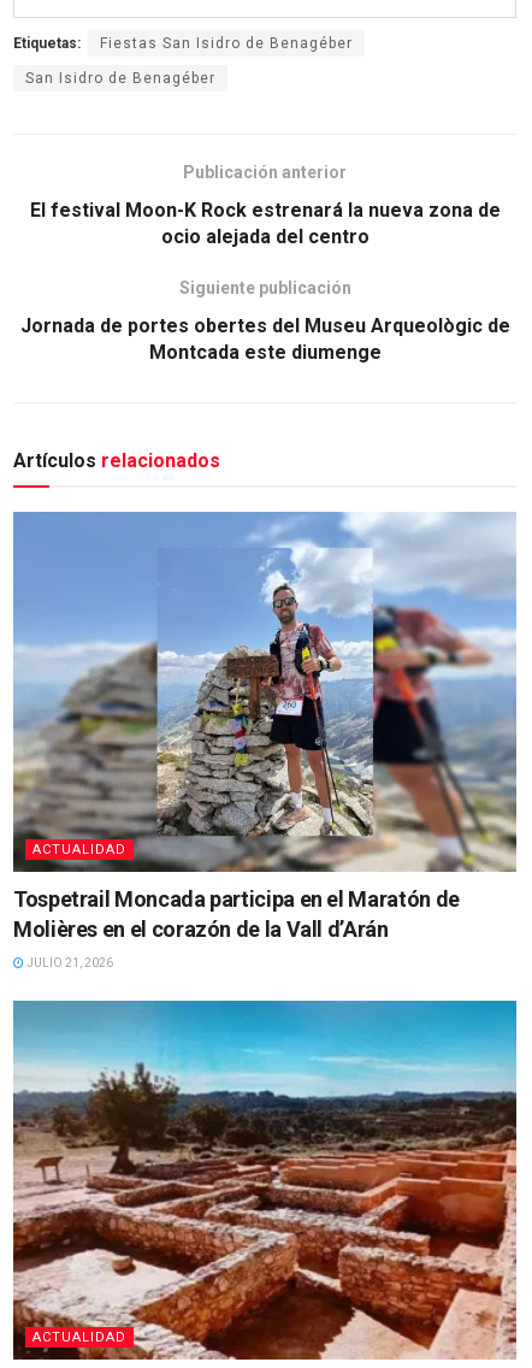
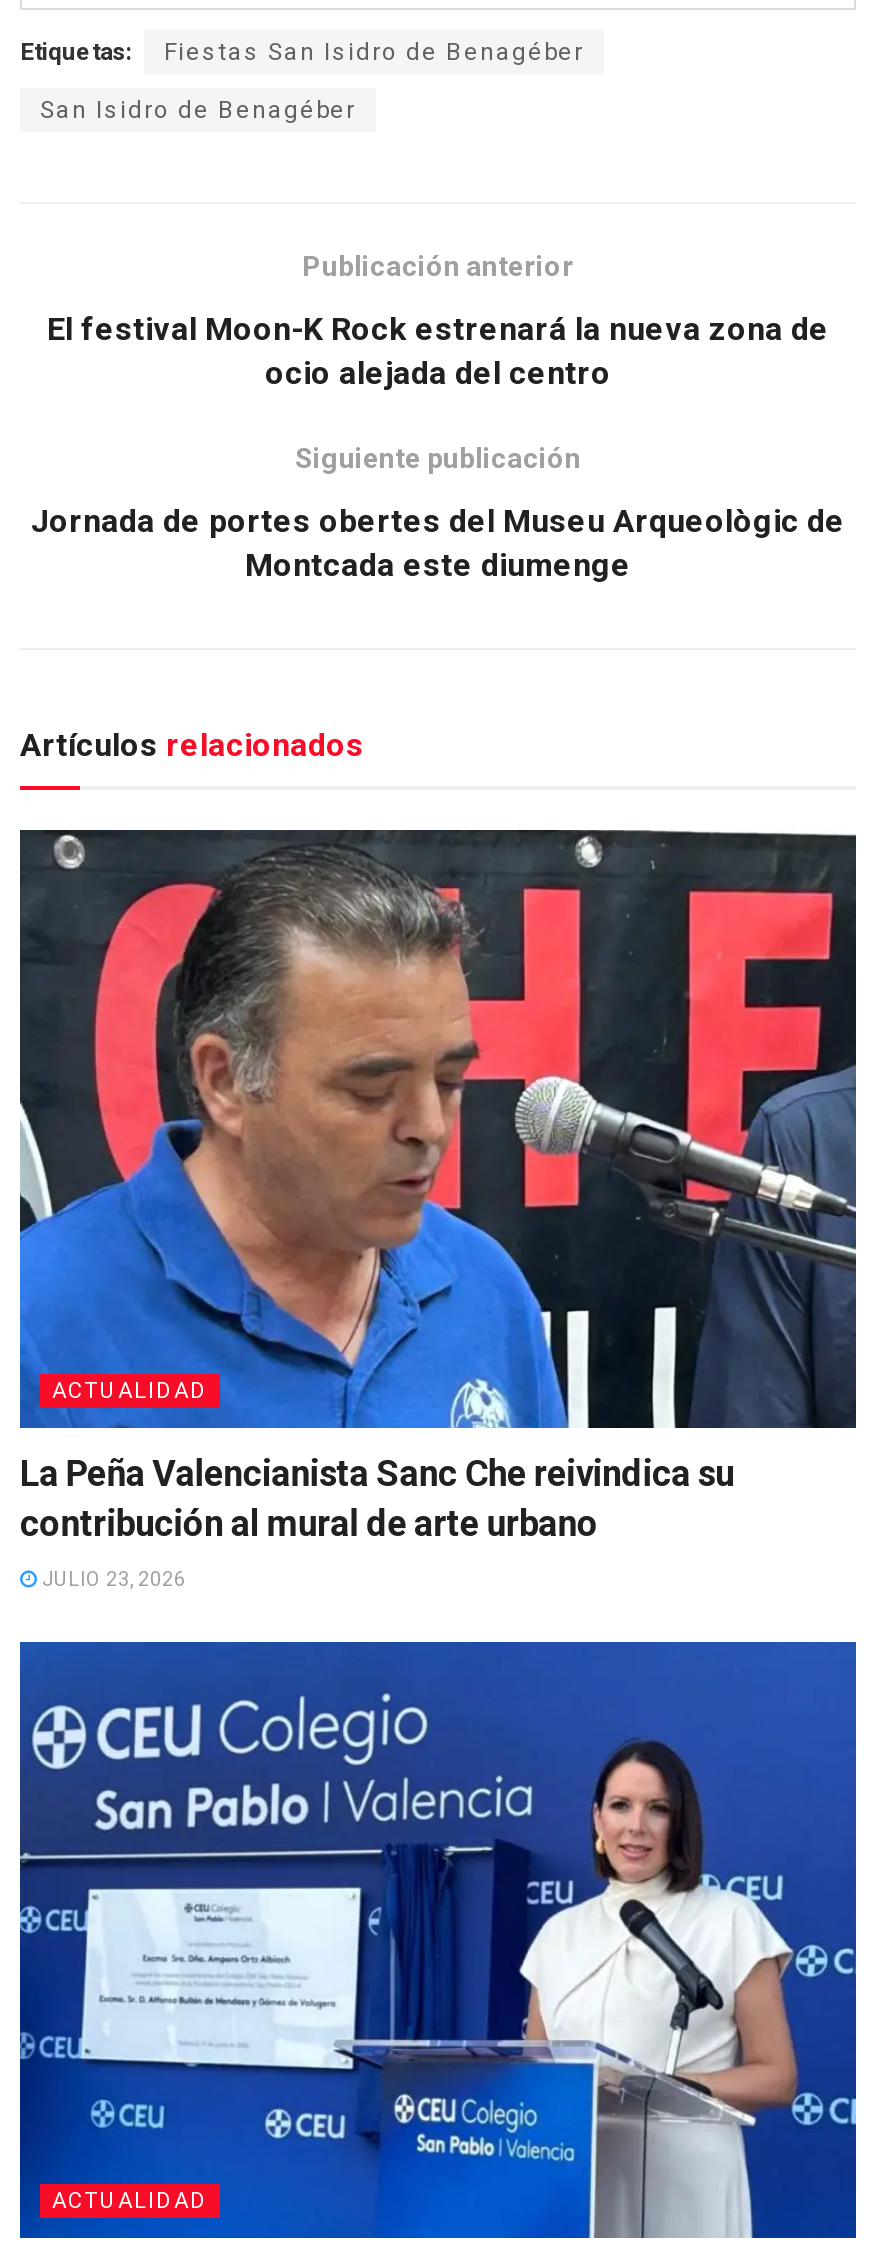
- [image]
- Tospetrail Moncada participa en el Maratón de
- Molières en el corazón de la Vall d’Arán
+ [image]
+ La Peña Valencianista Sanc Che reivindica su
+ contribución al mural de arte urbano

- JULIO 21, 2026
+ JULIO 23, 2026

- [image]
+ [image]
